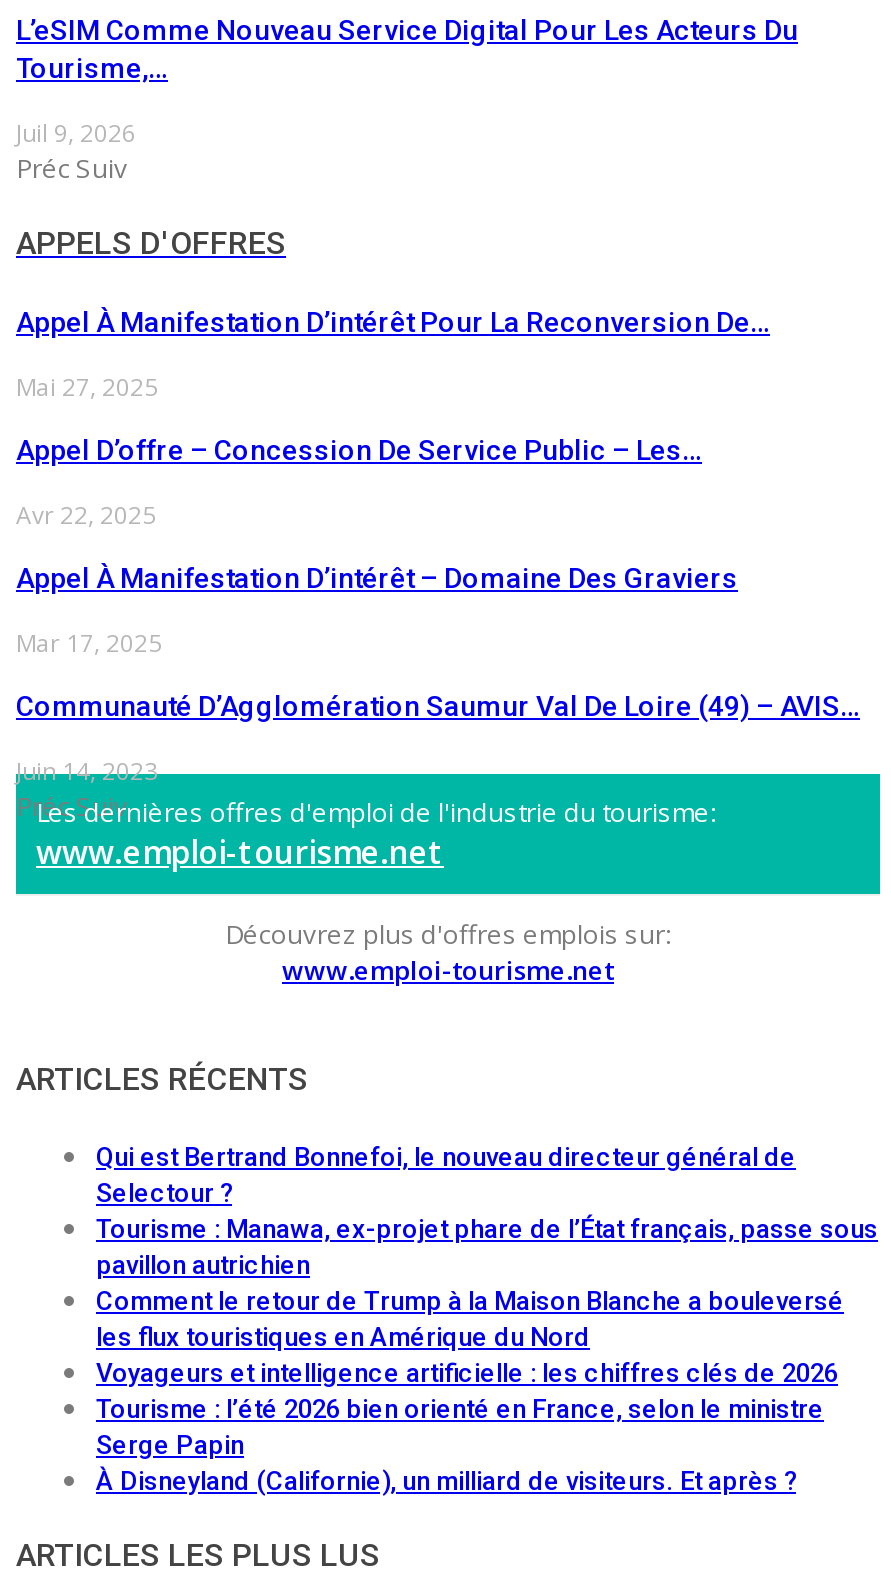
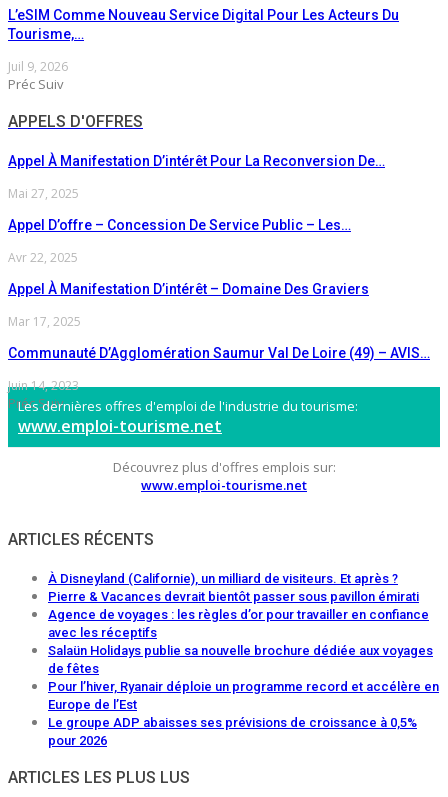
- Qui est Bertrand Bonnefoi, le nouveau directeur général de
- Selectour ?
- Tourisme : Manawa, ex-projet phare de l’État français, passe sous
- pavillon autrichien
- Comment le retour de Trump à la Maison Blanche a bouleversé
- les flux touristiques en Amérique du Nord
- Voyageurs et intelligence artificielle : les chiffres clés de 2026
- Tourisme : l’été 2026 bien orienté en France, selon le ministre
- Serge Papin

moved up: À Disneyland (Californie), un milliard de visiteurs. Et après ?

+ Pierre & Vacances devrait bientôt passer sous pavillon émirati
+ Agence de voyages : les règles d’or pour travailler en confiance
+ avec les réceptifs
+ Salaün Holidays publie sa nouvelle brochure dédiée aux voyages
+ de fêtes
+ Pour l’hiver, Ryanair déploie un programme record et accélère en
+ Europe de l’Est
+ Le groupe ADP abaisses ses prévisions de croissance à 0,5%
+ pour 2026
